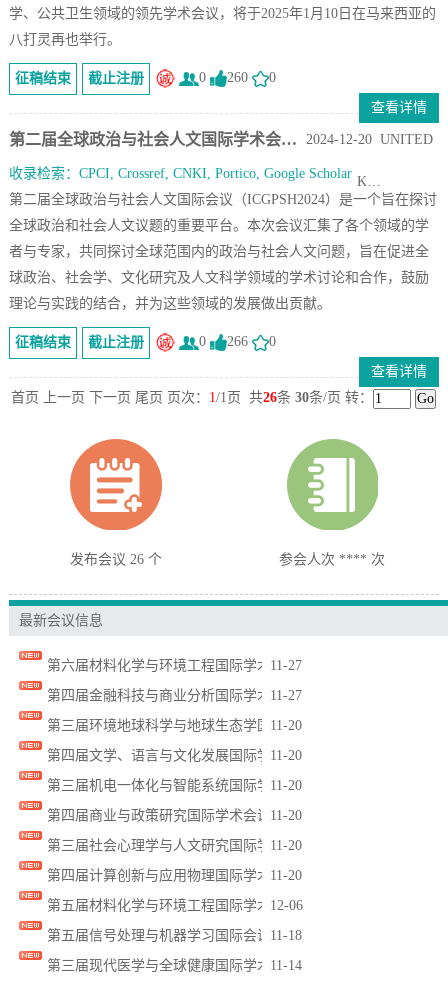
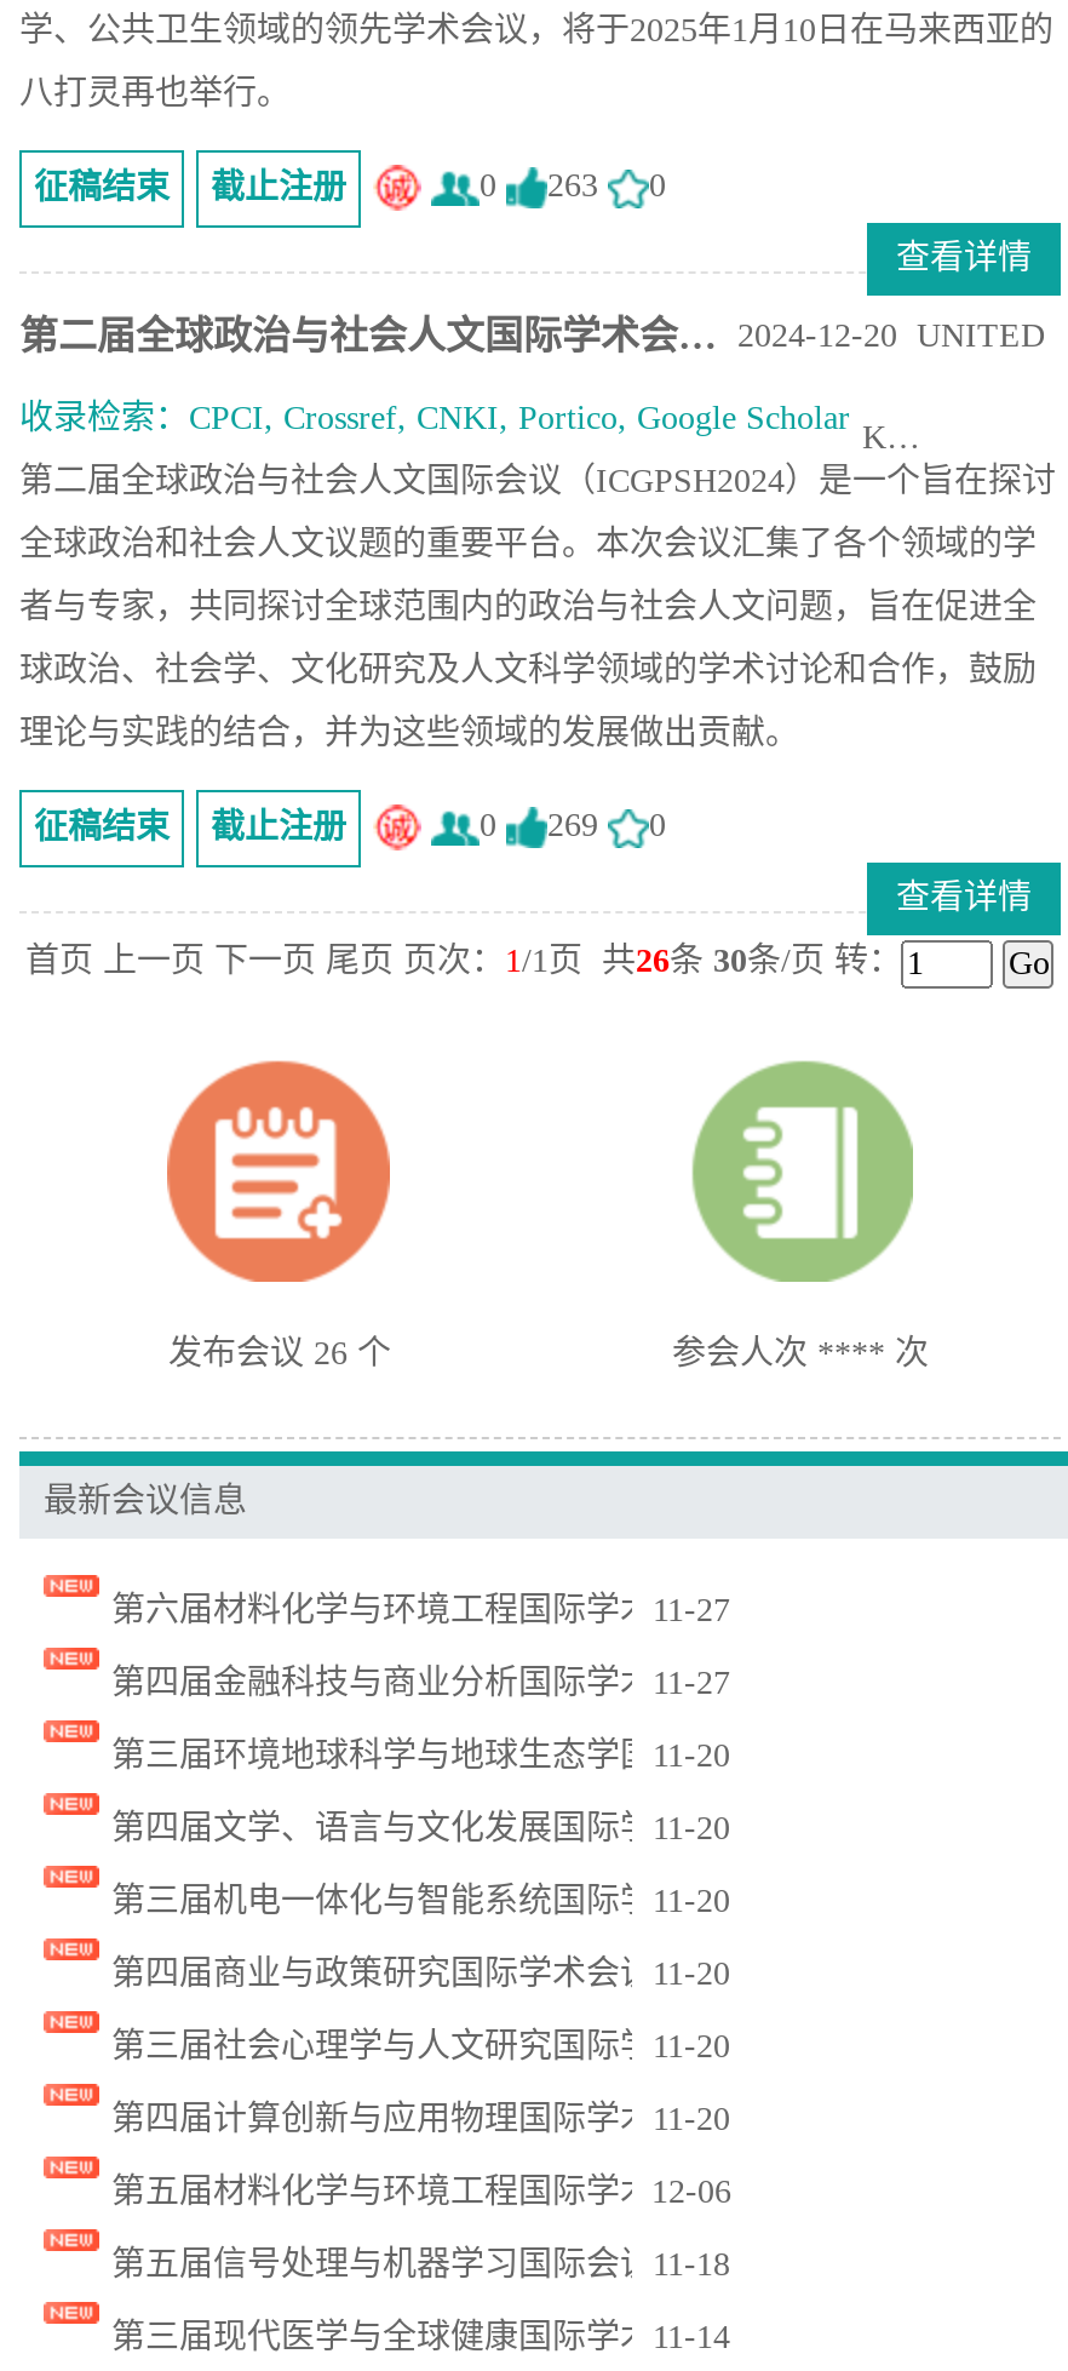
- 260
+ 263

- 266
+ 269
